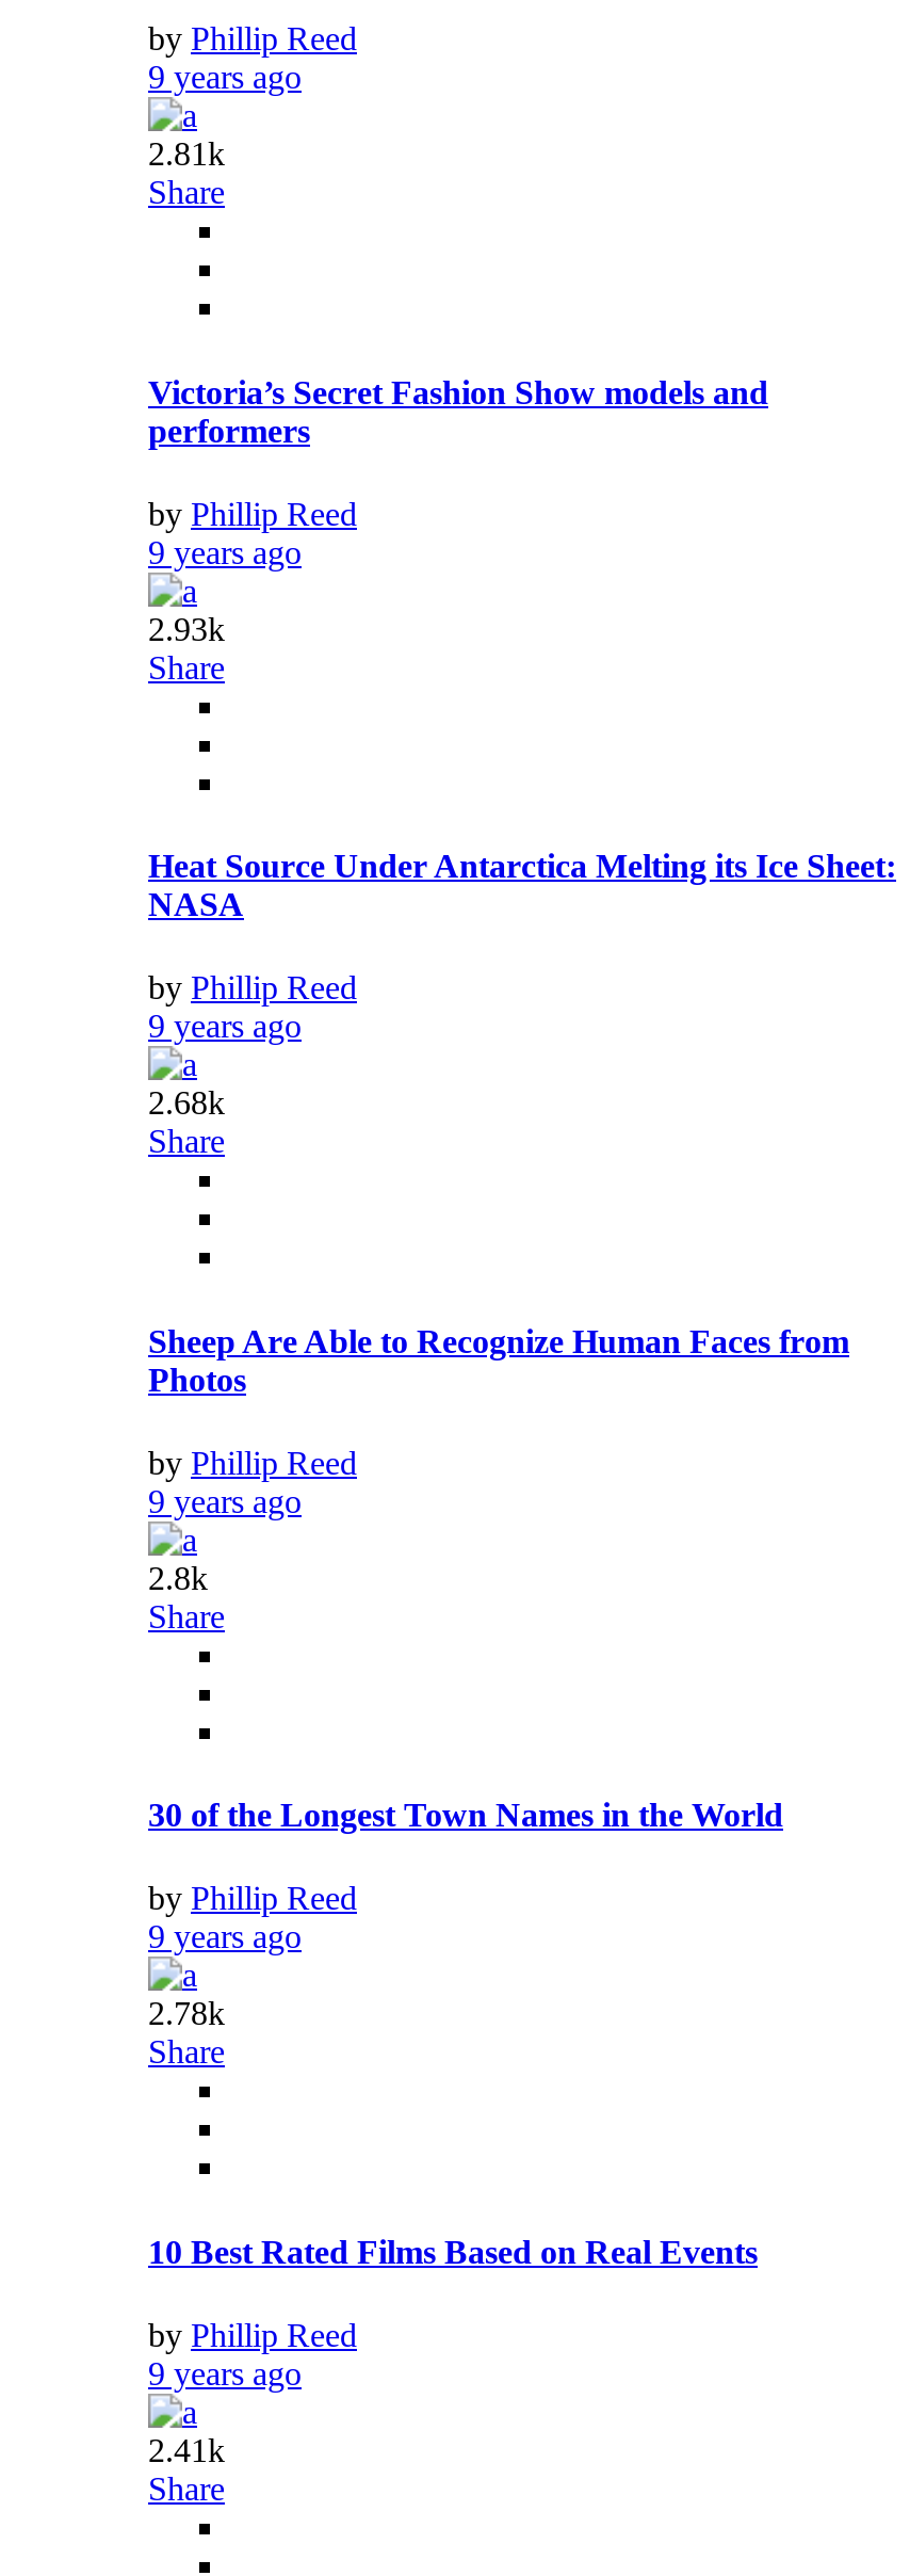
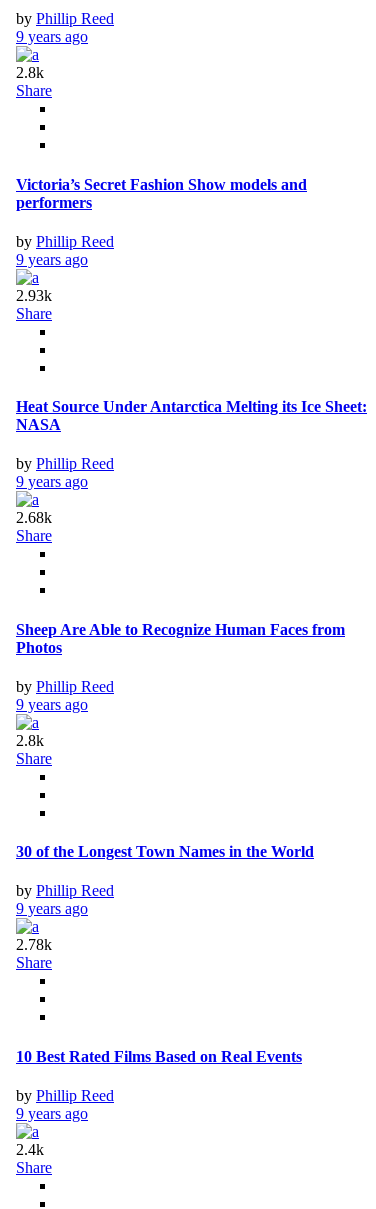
- 2.81k
+ 2.8k

- 2.41k
+ 2.4k
